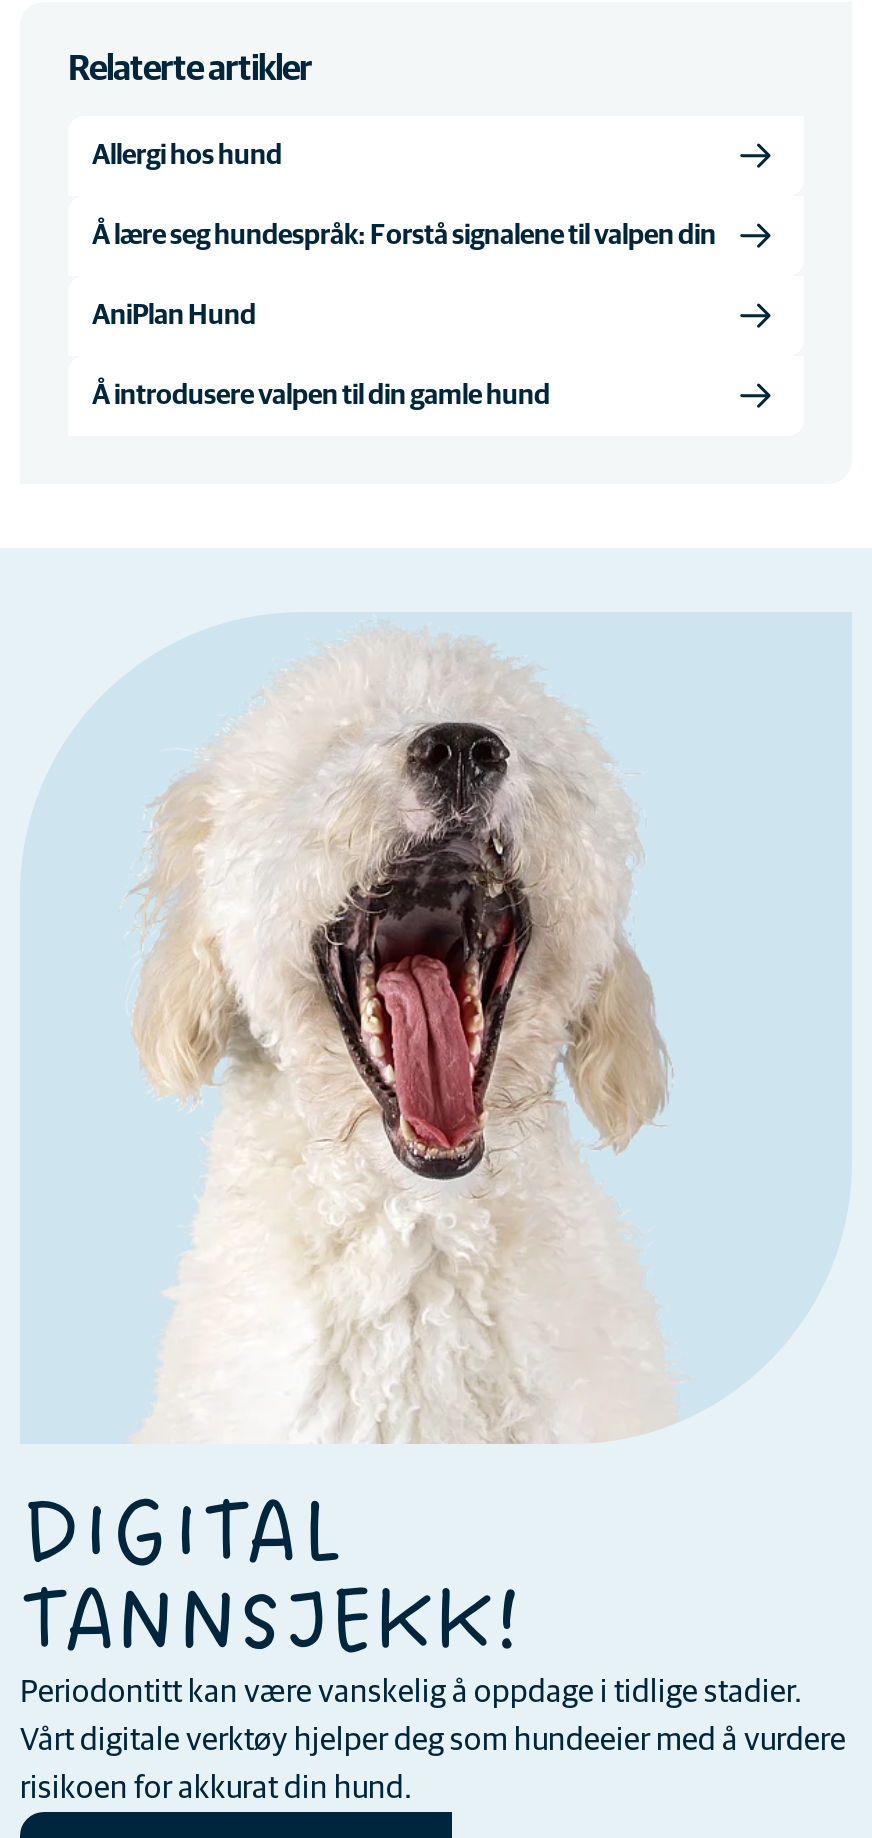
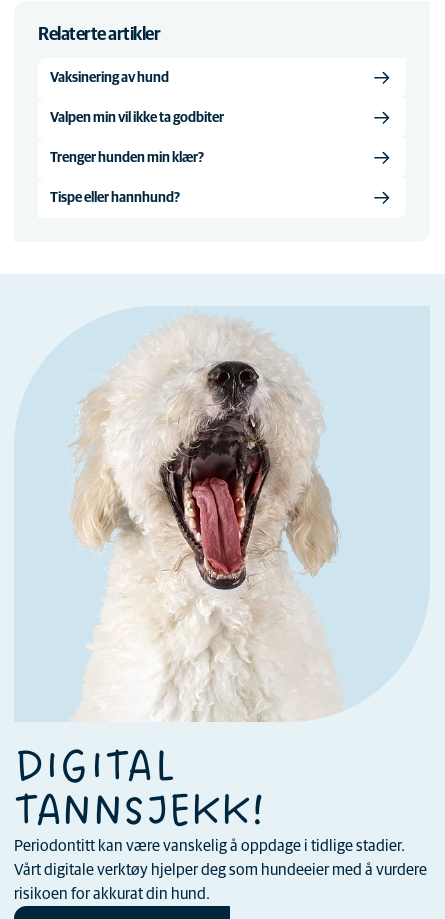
- Allergi hos hund
+ Vaksinering av hund

- Å lære seg hundespråk: Forstå signalene til valpen din
+ Valpen min vil ikke ta godbiter

- AniPlan Hund
+ Trenger hunden min klær?

- Å introdusere valpen til din gamle hund
+ Tispe eller hannhund?
